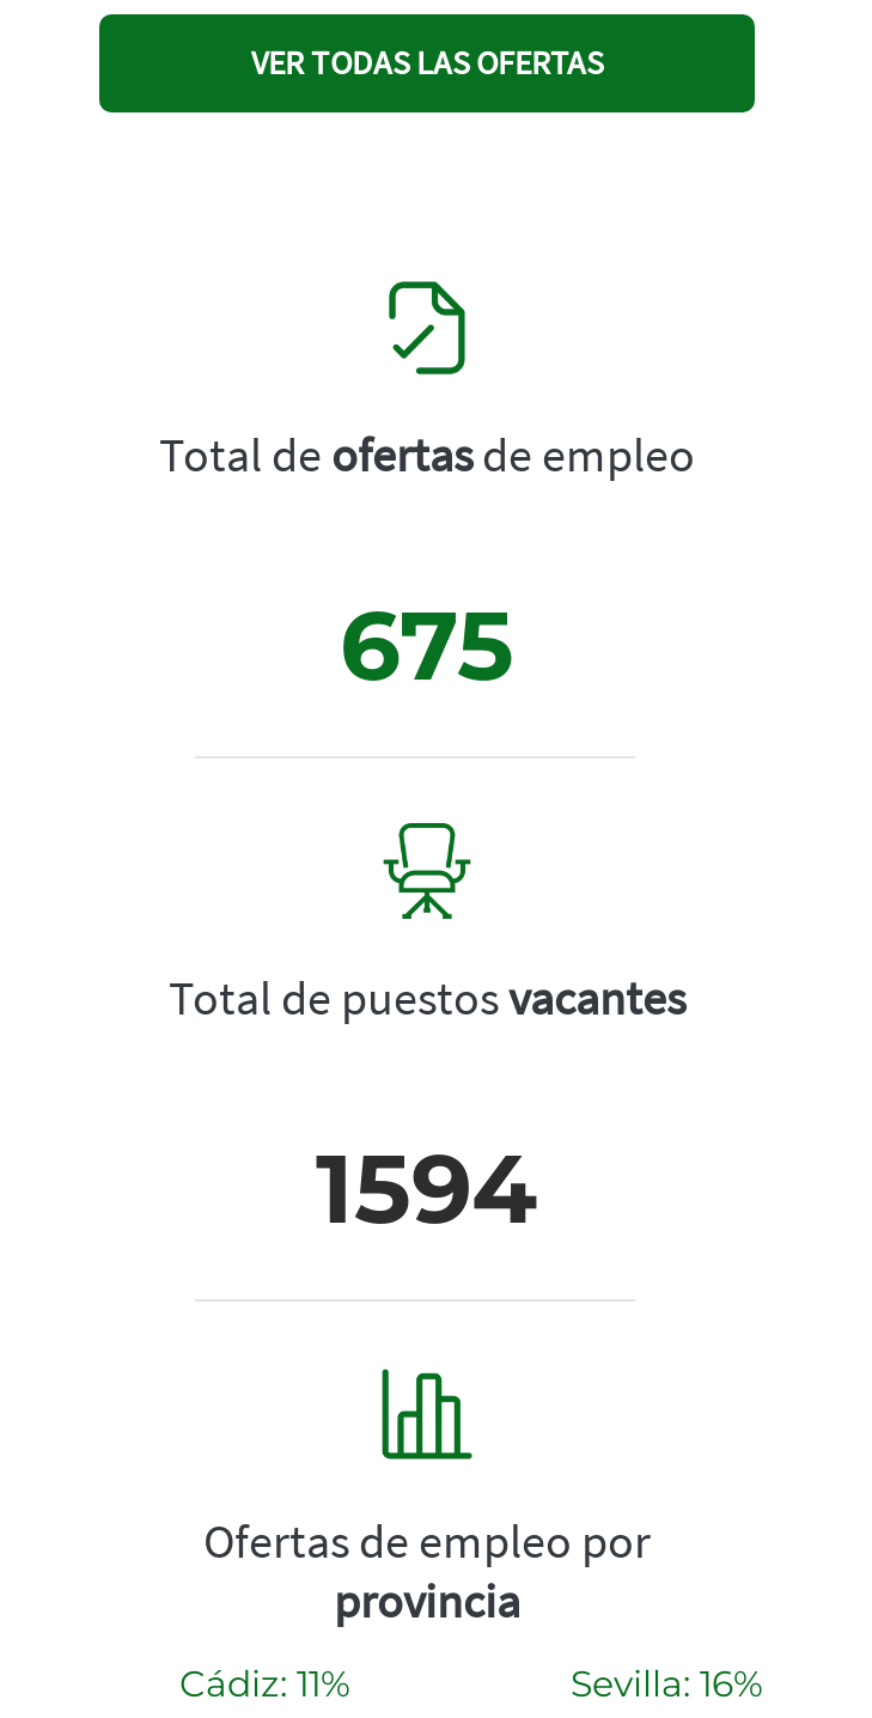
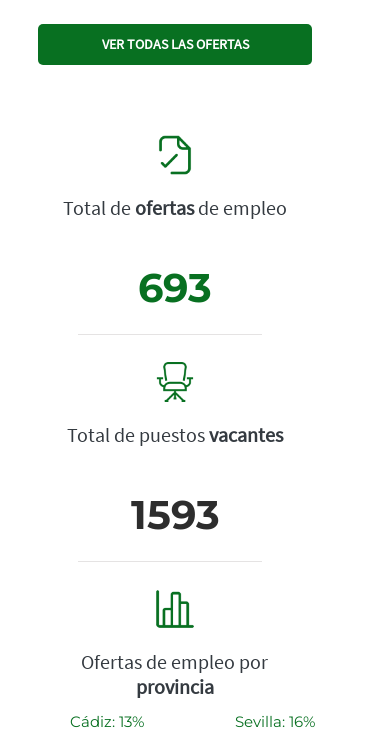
- 675
+ 693

- 1594
+ 1593

- Cádiz: 11%
+ Cádiz: 13%
